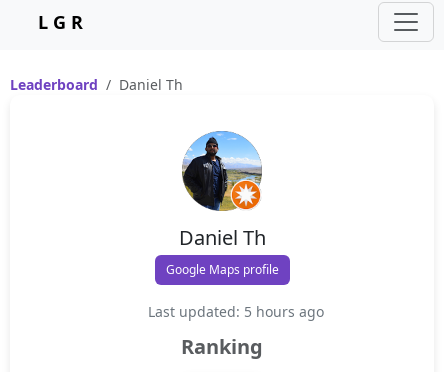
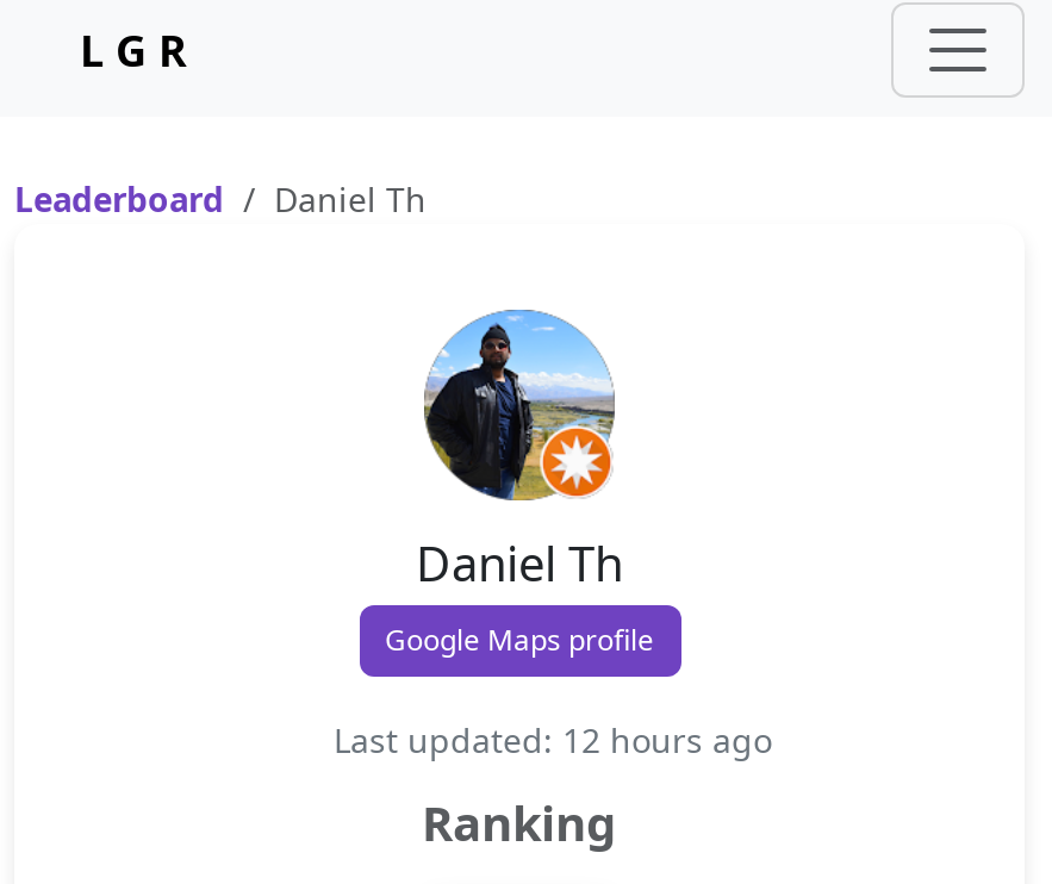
- Last updated: 5 hours ago
+ Last updated: 12 hours ago
